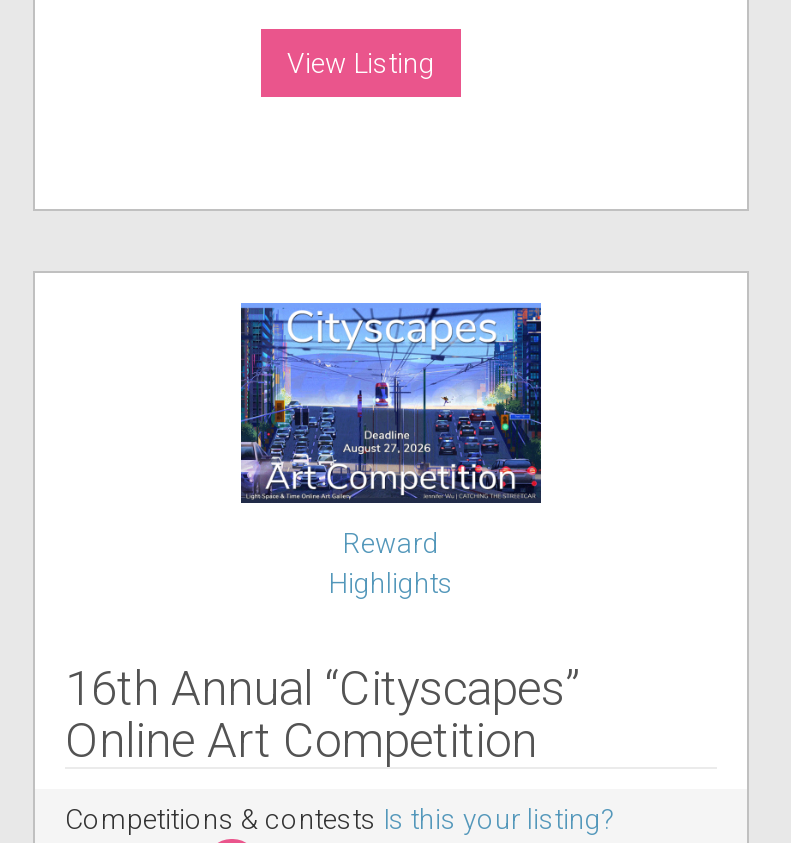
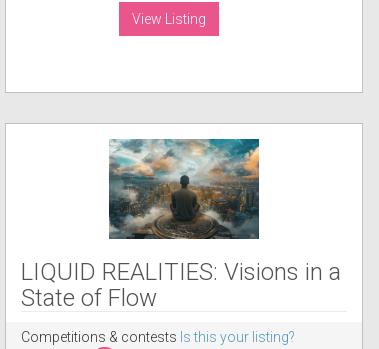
- [image]
- Reward
- Highlights
- 16th Annual “Cityscapes”
- Online Art Competition
+ [image]
+ LIQUID REALITIES: Visions in a
+ State of Flow
